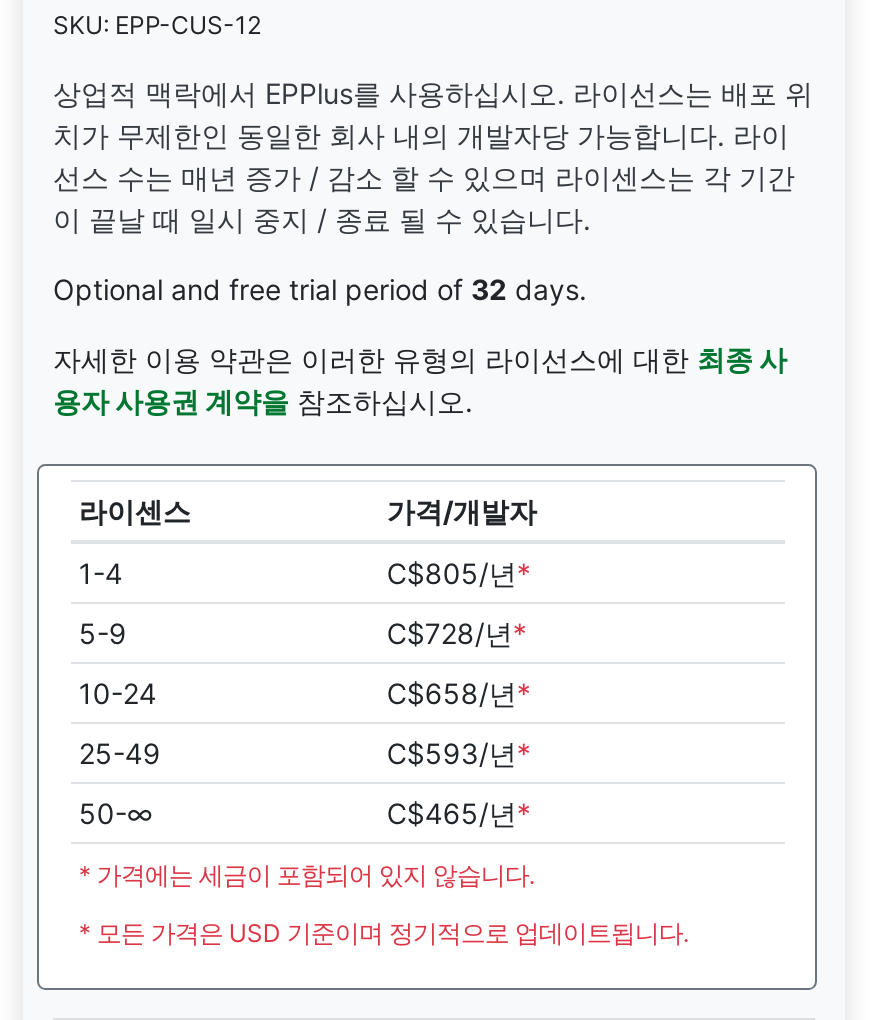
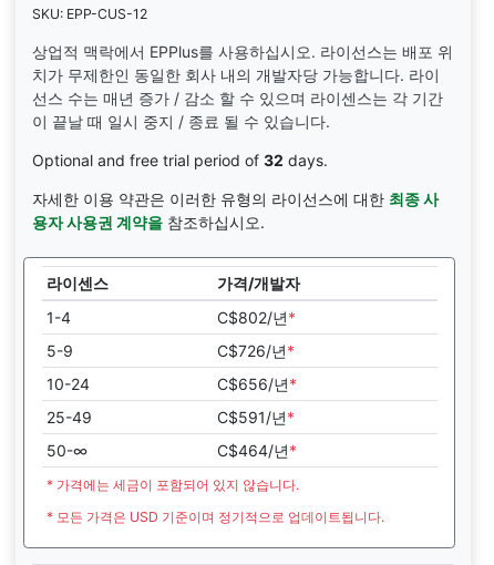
- C$805/년 *
+ C$802/년 *

- C$728/년 *
+ C$726/년 *

- C$658/년 *
+ C$656/년 *

- C$593/년 *
+ C$591/년 *

- C$465/년 *
+ C$464/년 *
